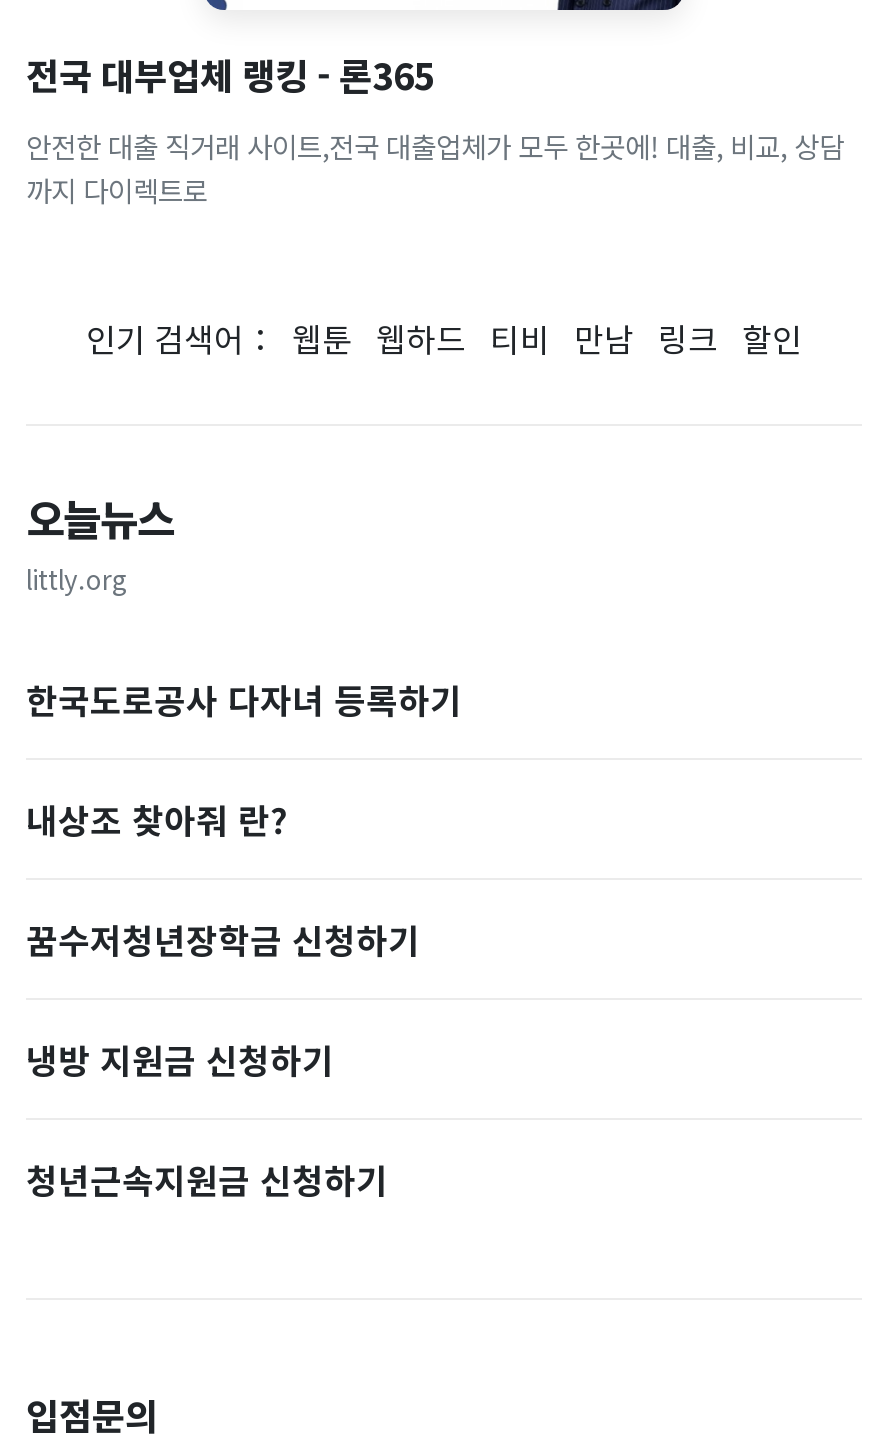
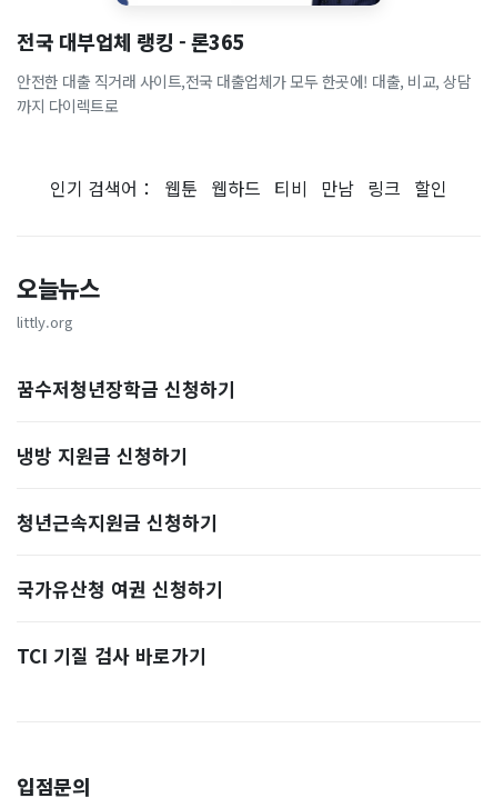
- 한국도로공사 다자녀 등록하기
- 내상조 찾아줘 란?

moved up: 꿈수저청년장학금 신청하기 | 냉방 지원금 신청하기 | 청년근속지원금 신청하기

+ 국가유산청 여권 신청하기
+ TCI 기질 검사 바로가기
